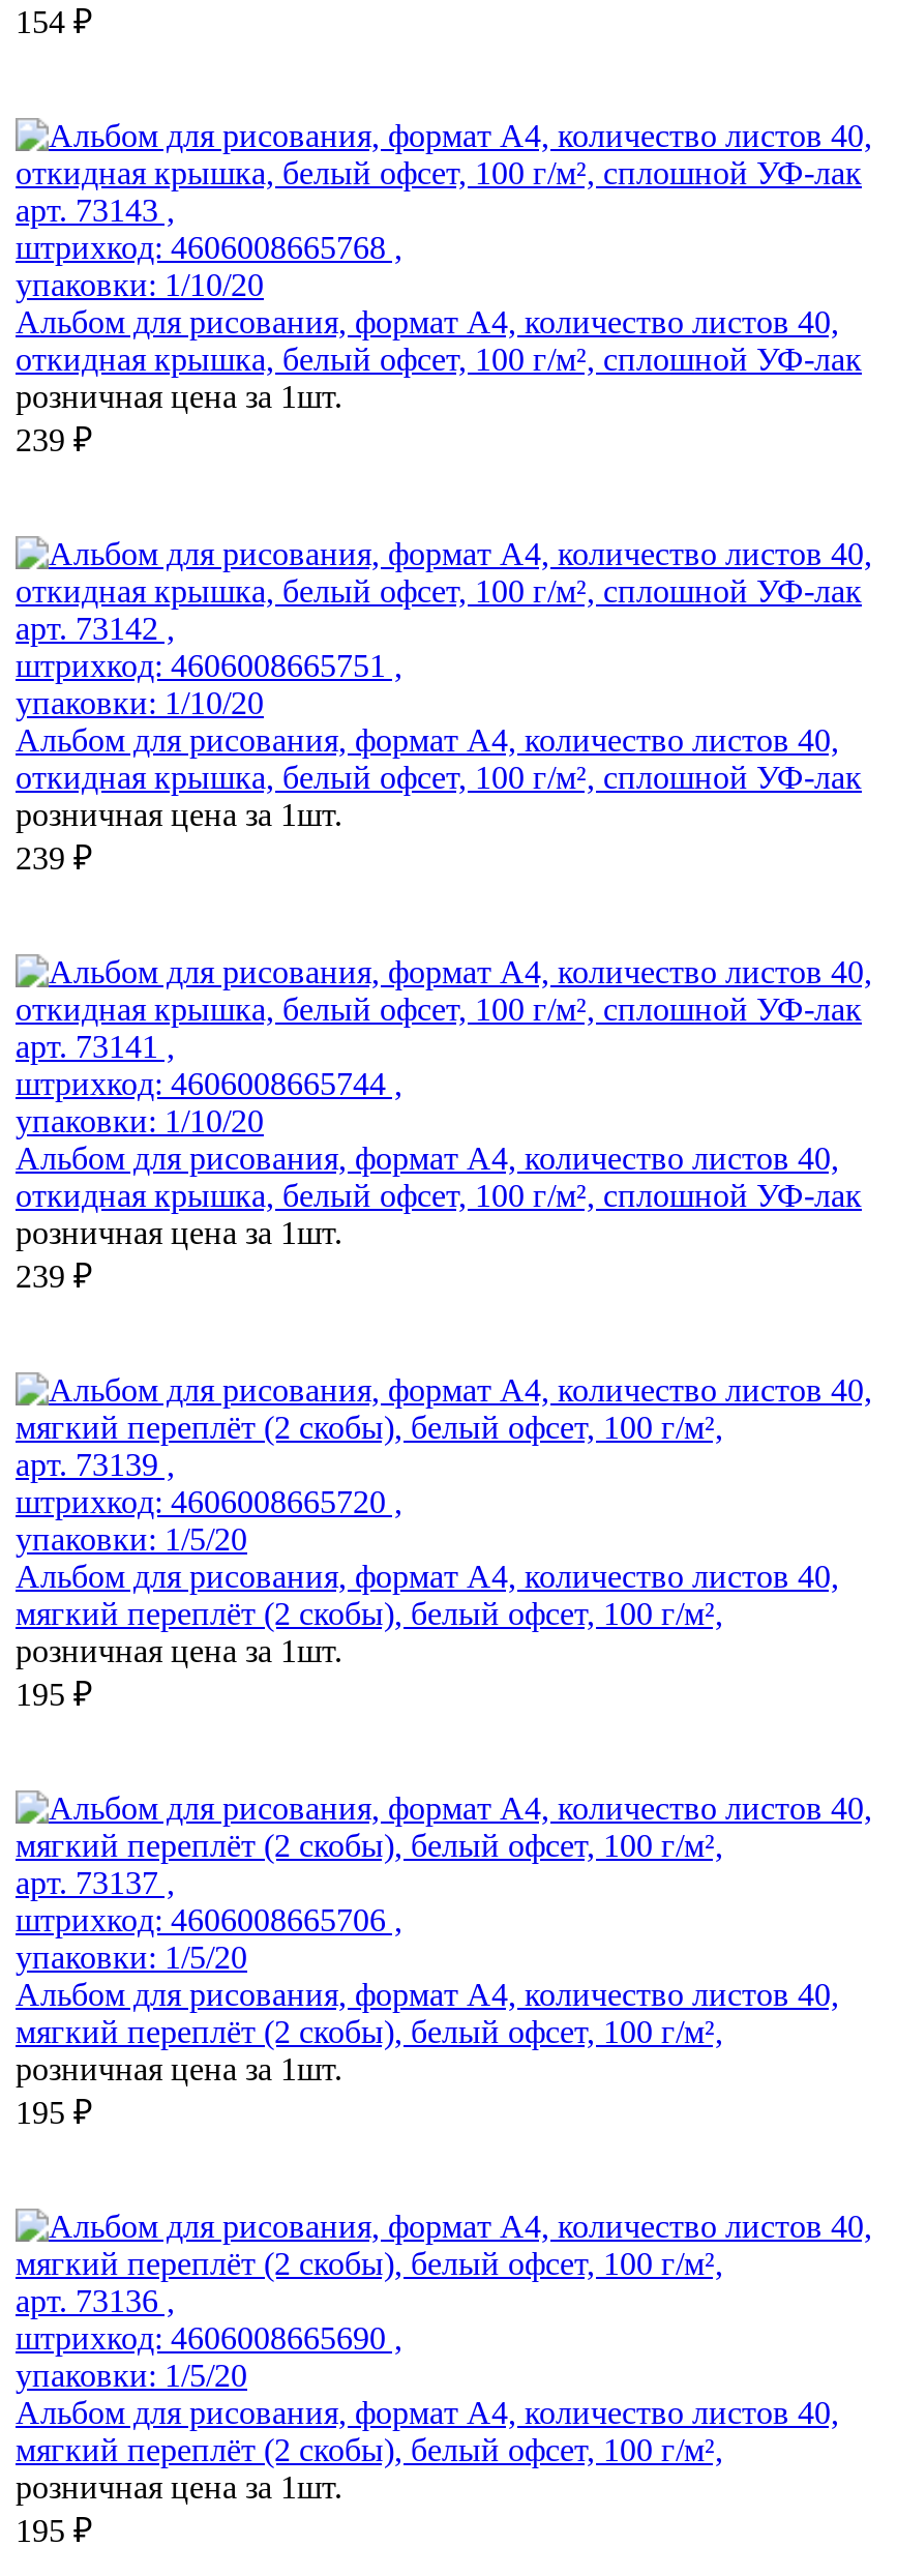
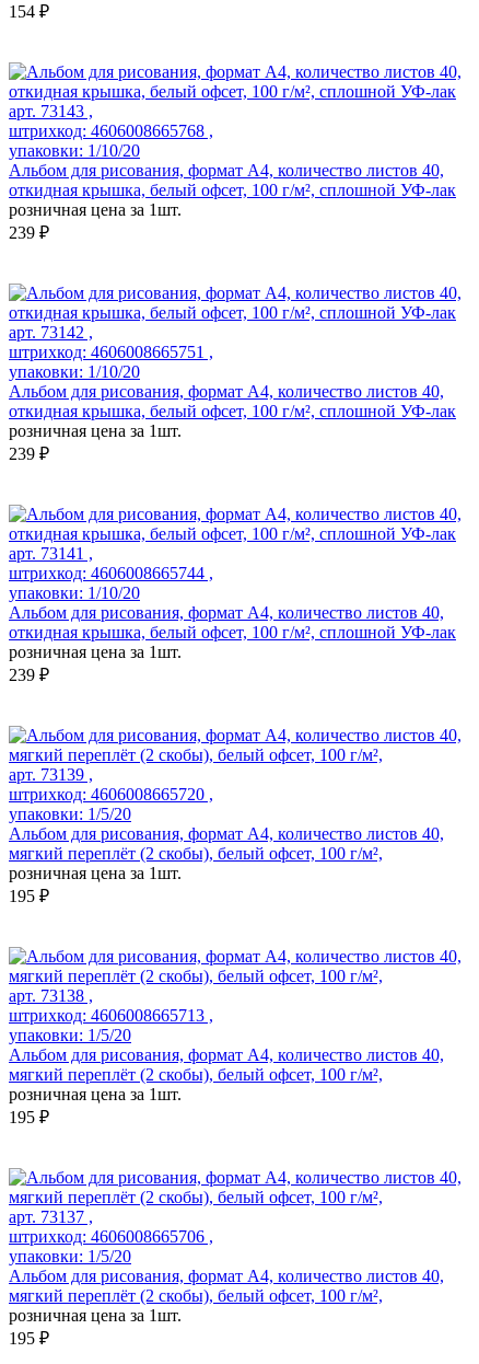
- арт. 73137 ,
+ арт. 73138 ,

- штрихкод: 4606008665706 ,
+ штрихкод: 4606008665713 ,

- арт. 73136 ,
+ арт. 73137 ,

- штрихкод: 4606008665690 ,
+ штрихкод: 4606008665706 ,
